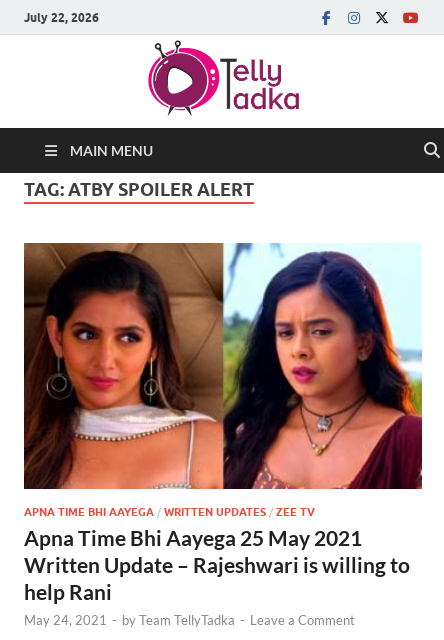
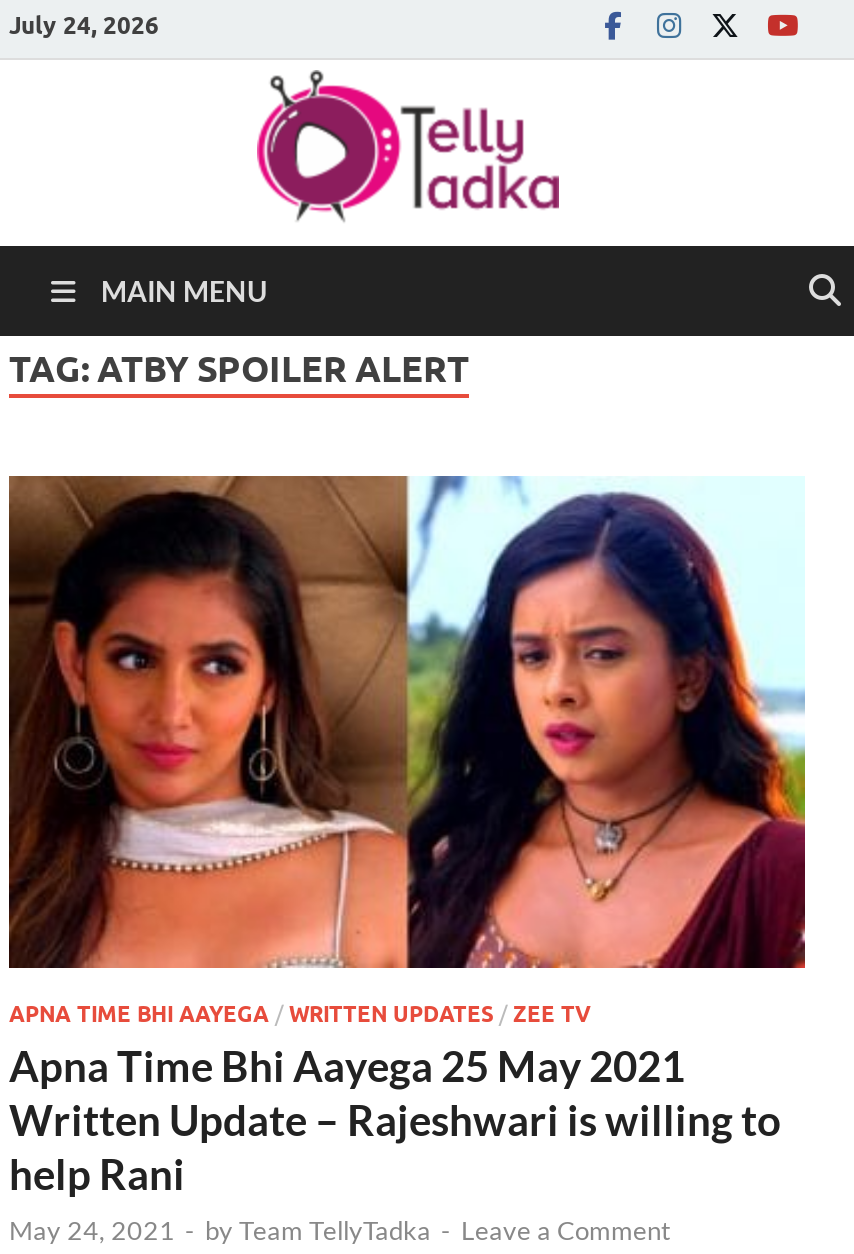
- July 22, 2026
+ July 24, 2026
